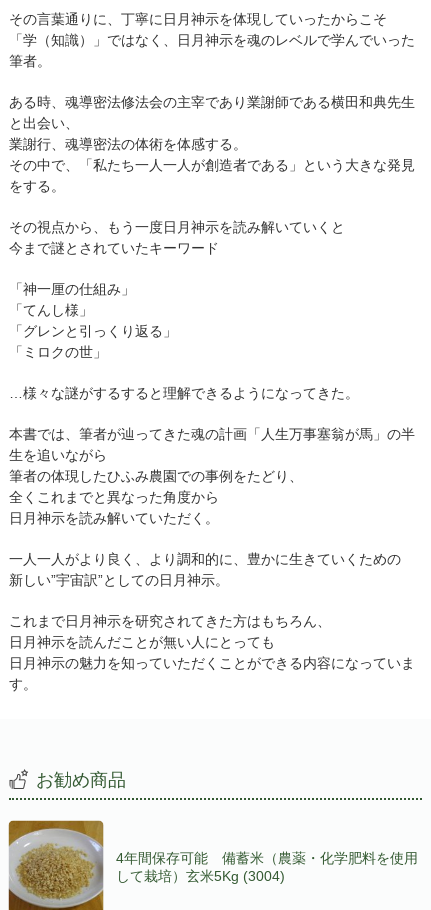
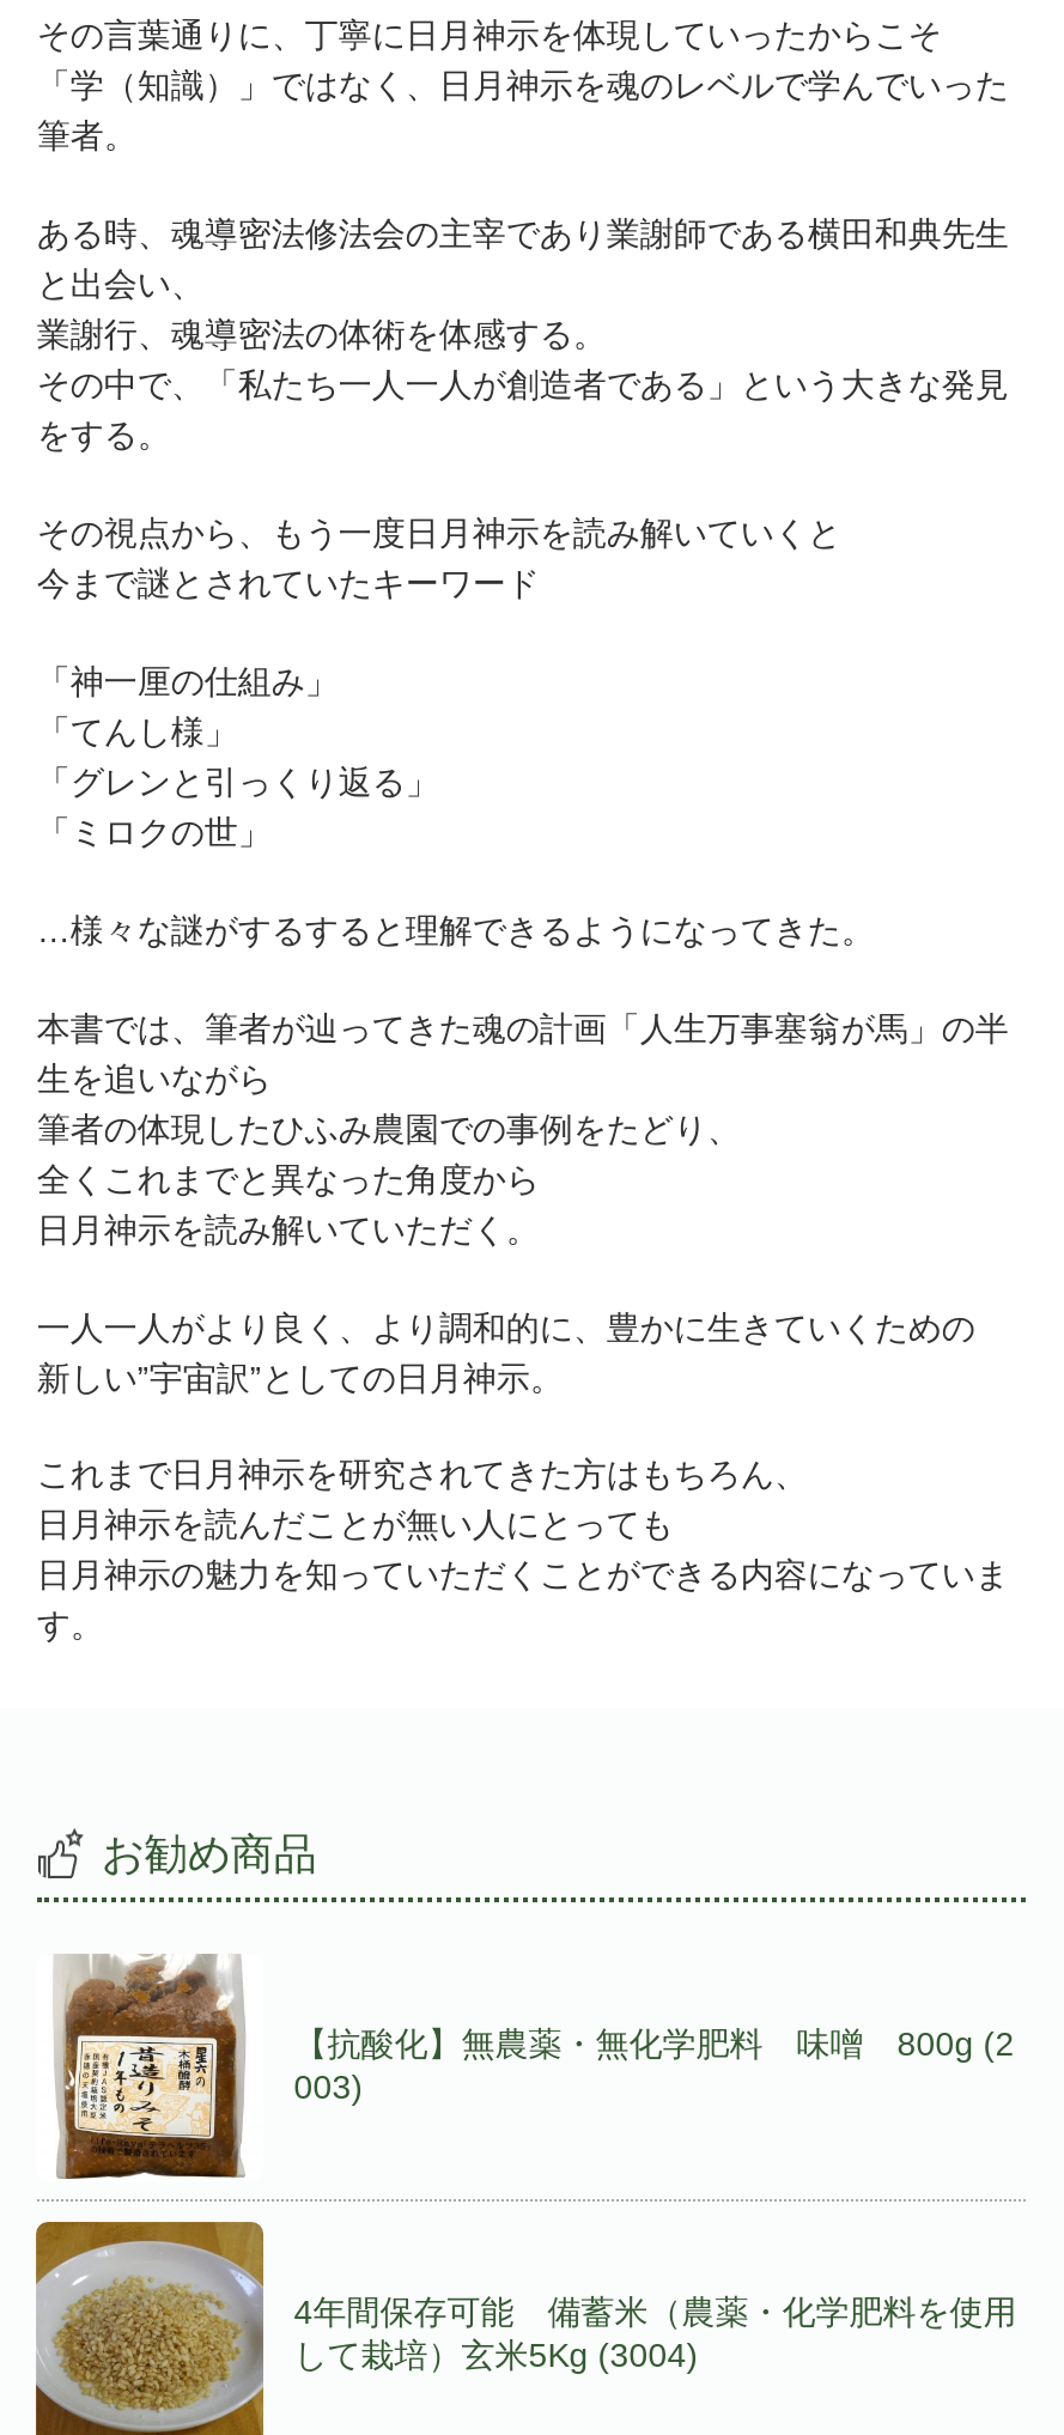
+ [image]
+ 【抗酸化】無農薬・無化学肥料 味噌 800g (2
+ 003)
